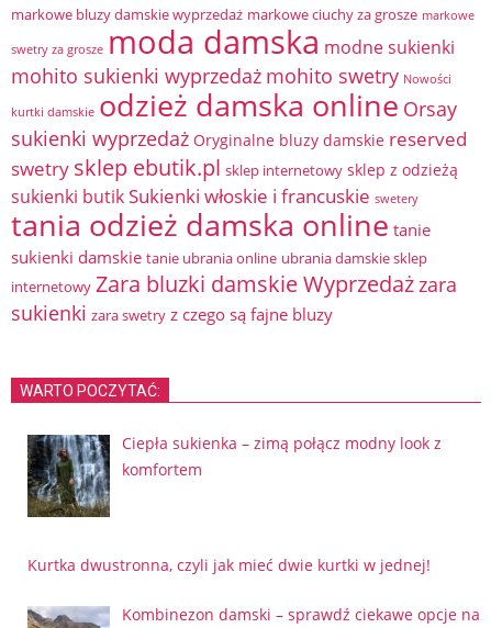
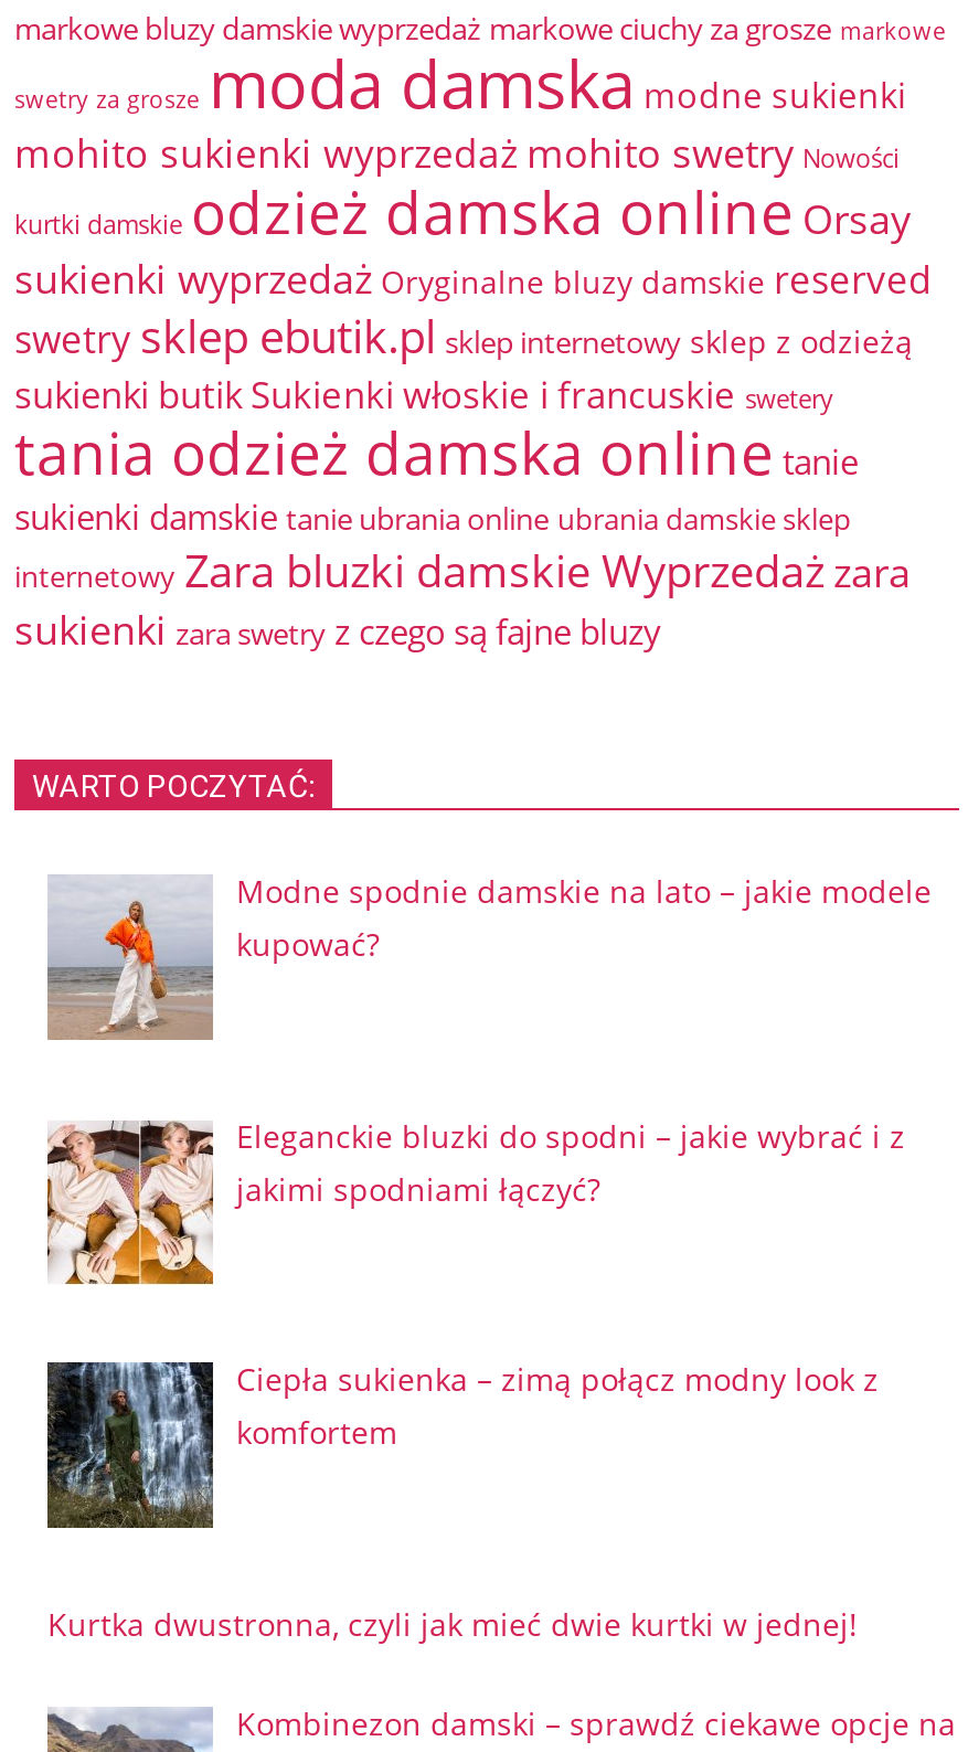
+ [image]
+ Eleganckie bluzki do spodni – jakie wybrać i z
+ jakimi spodniami łączyć?

+ [image]
+ Modne spodnie damskie na lato – jakie modele
+ kupować?
